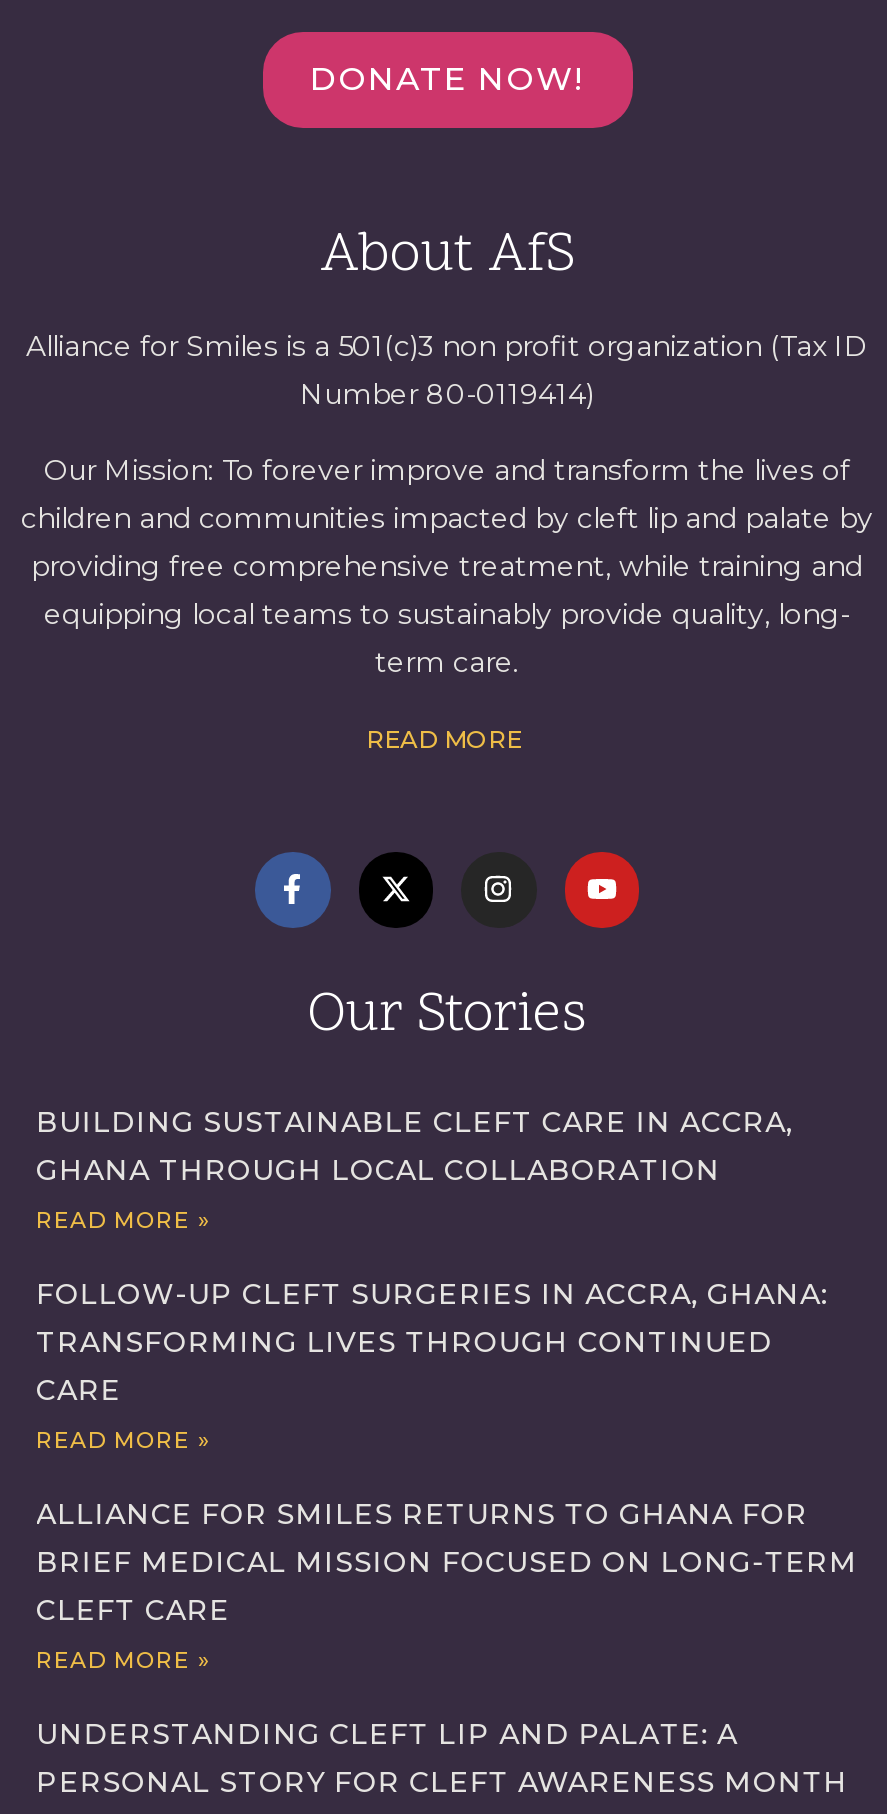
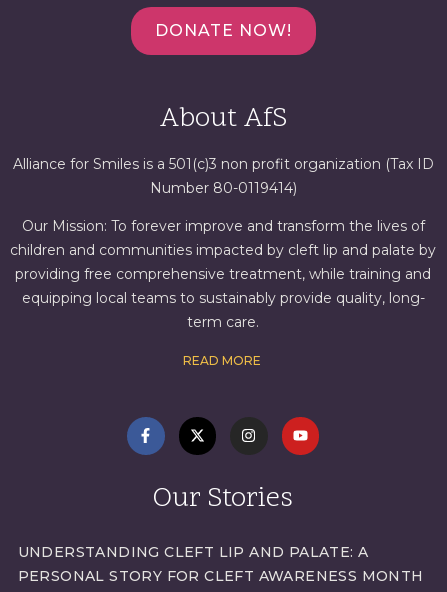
- BUILDING SUSTAINABLE CLEFT CARE IN ACCRA,
- GHANA THROUGH LOCAL COLLABORATION
- READ MORE »
- FOLLOW-UP CLEFT SURGERIES IN ACCRA, GHANA:
- TRANSFORMING LIVES THROUGH CONTINUED
- CARE
- READ MORE »
- ALLIANCE FOR SMILES RETURNS TO GHANA FOR
- BRIEF MEDICAL MISSION FOCUSED ON LONG-TERM
- CLEFT CARE
- READ MORE »
